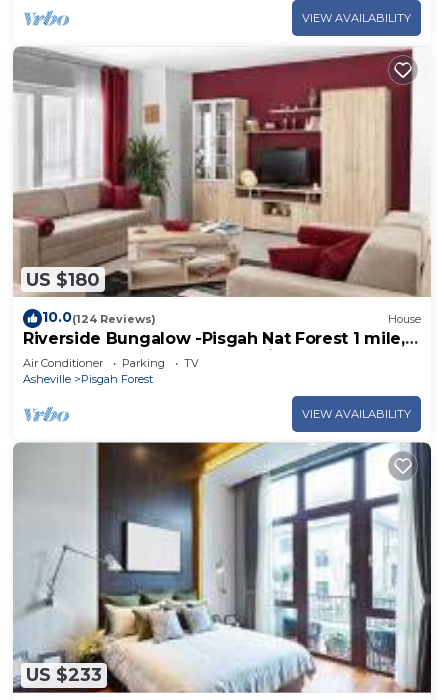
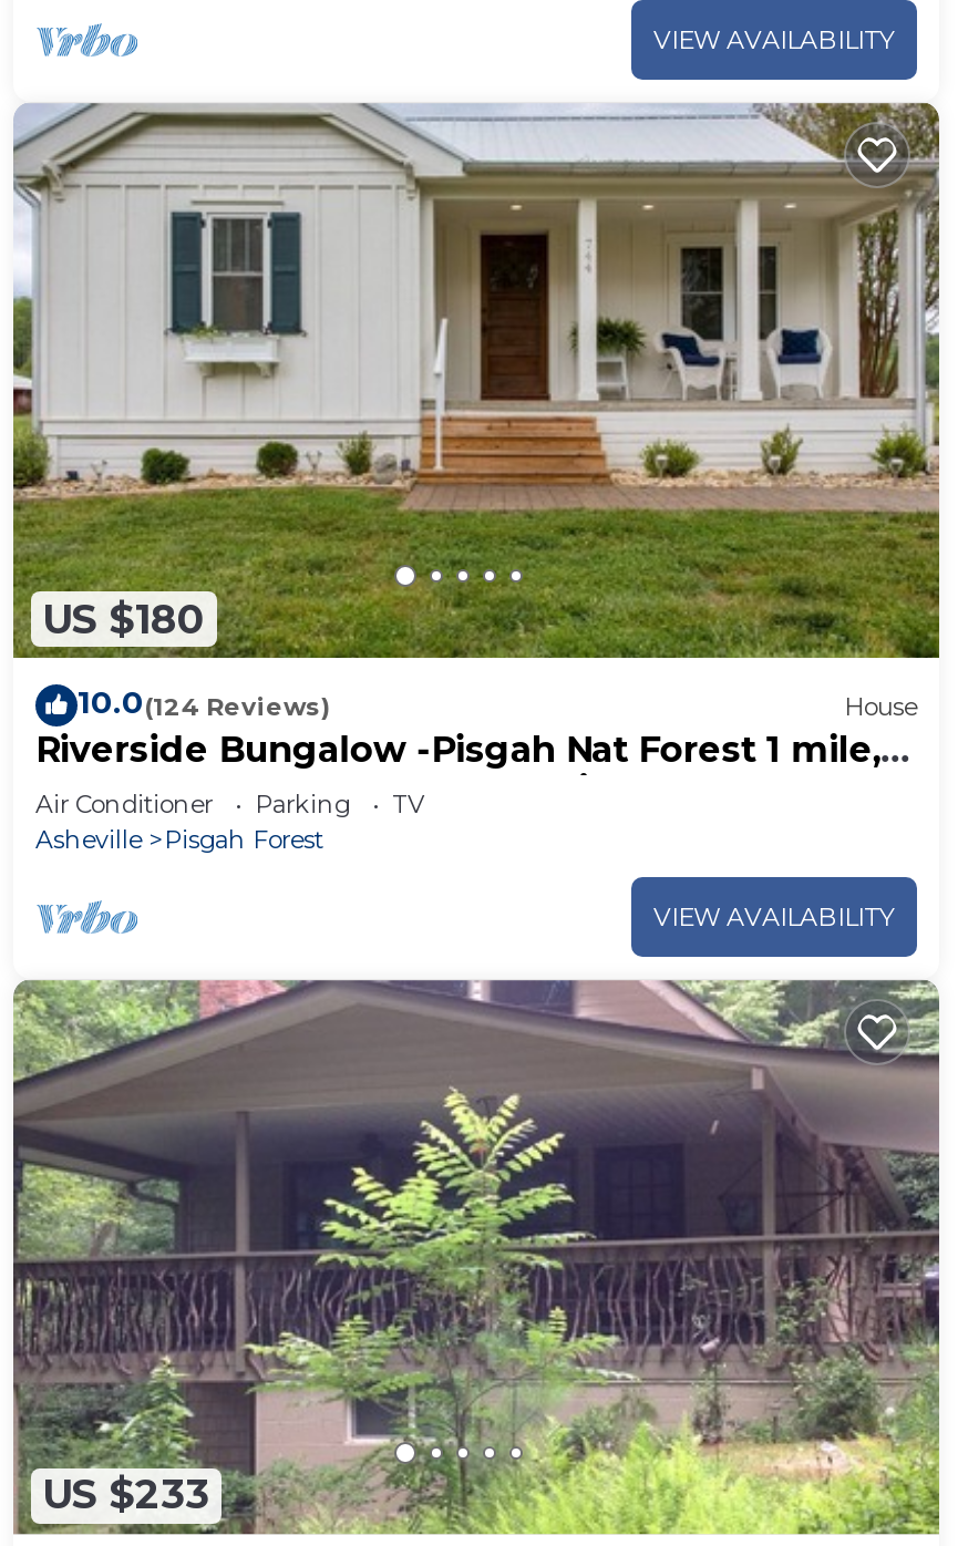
- [image]
+ [image]

- [image]
+ [image]
